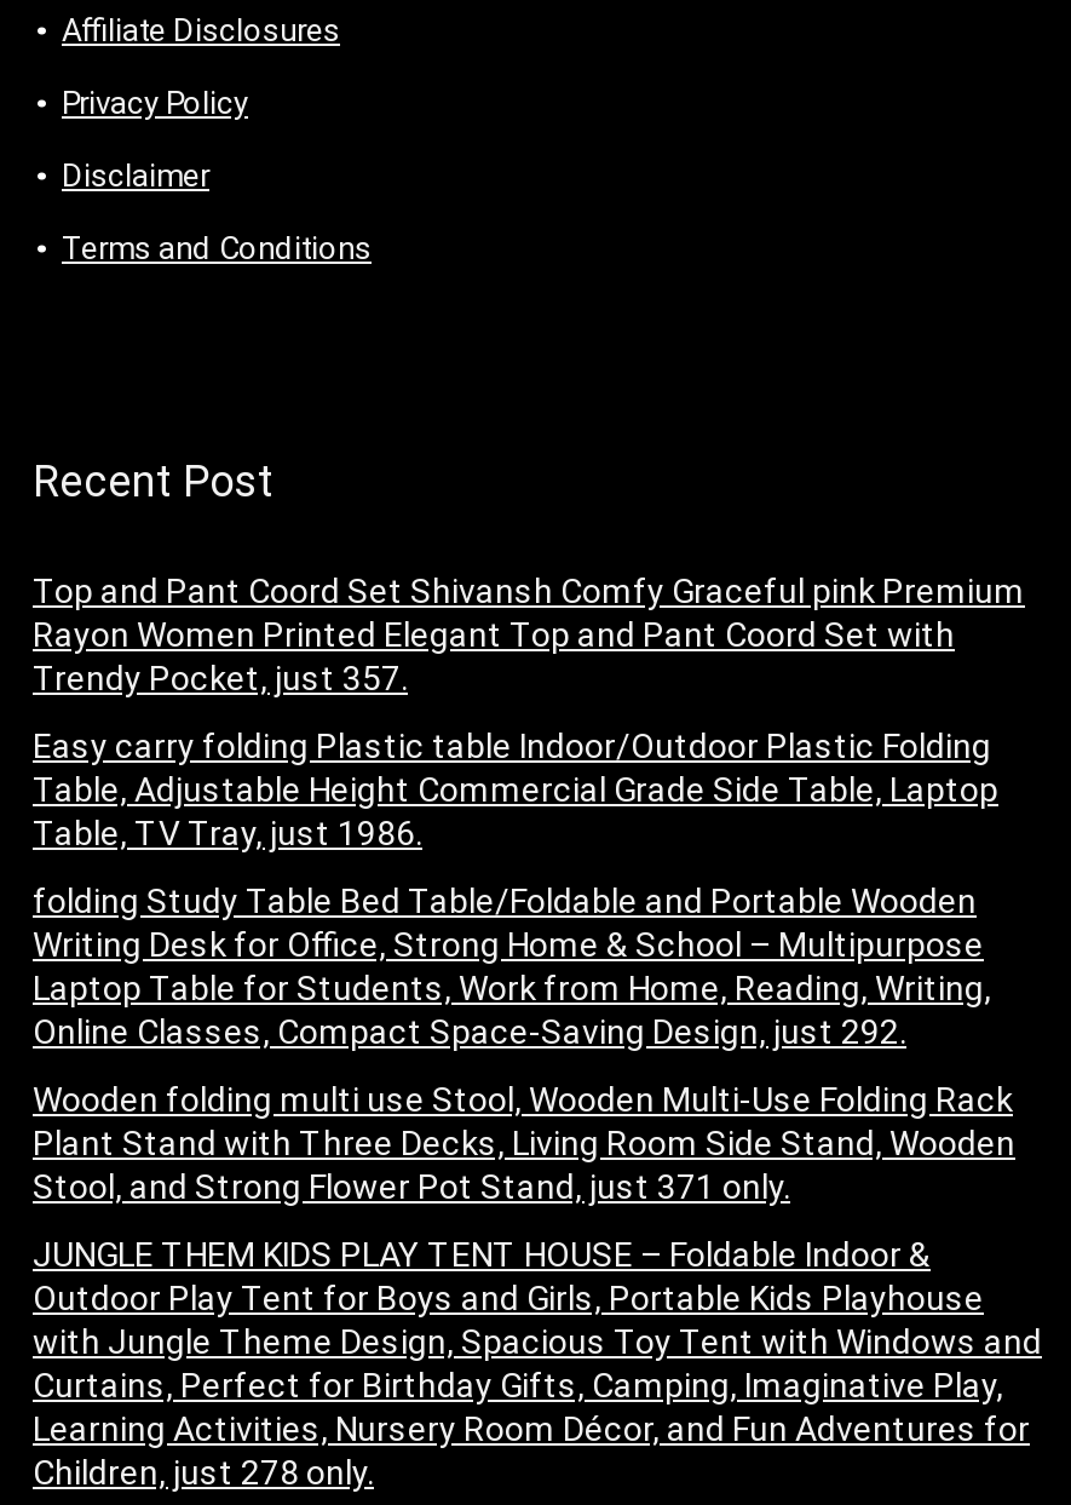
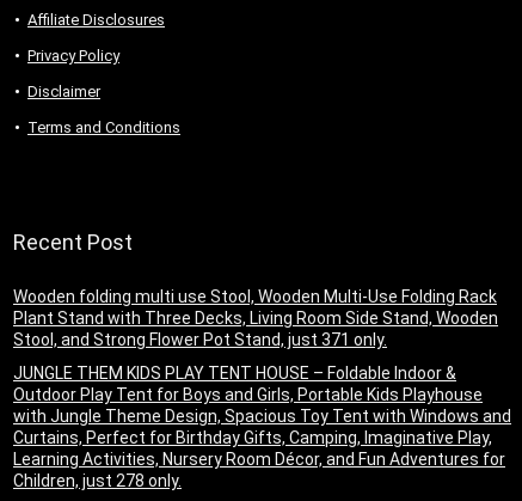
- Top and Pant Coord Set Shivansh Comfy Graceful pink Premium
- Rayon Women Printed Elegant Top and Pant Coord Set with
- Trendy Pocket, just 357.
- Easy carry folding Plastic table Indoor/Outdoor Plastic Folding
- Table, Adjustable Height Commercial Grade Side Table, Laptop
- Table, TV Tray, just 1986.
- folding Study Table Bed Table/Foldable and Portable Wooden
- Writing Desk for Office, Strong Home & School – Multipurpose
- Laptop Table for Students, Work from Home, Reading, Writing,
- Online Classes, Compact Space-Saving Design, just 292.
